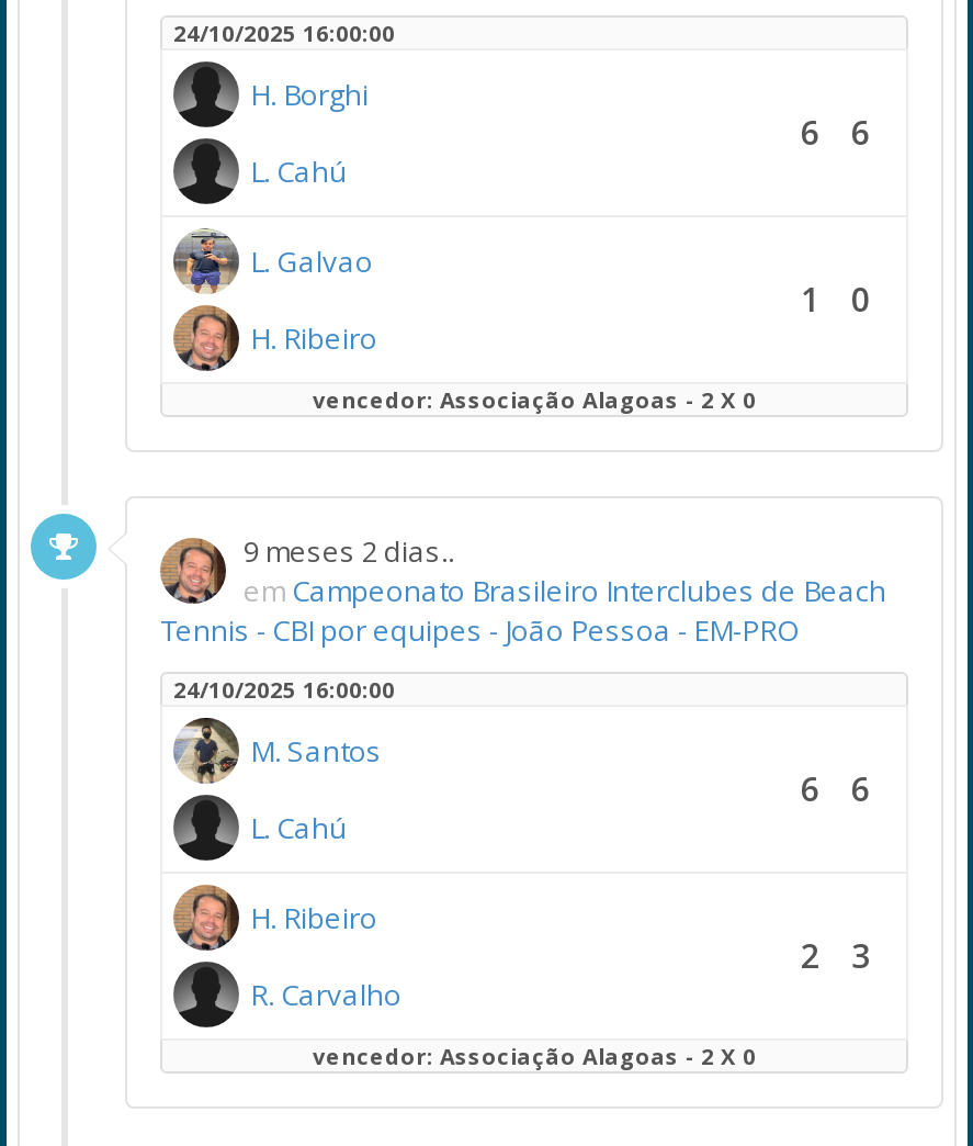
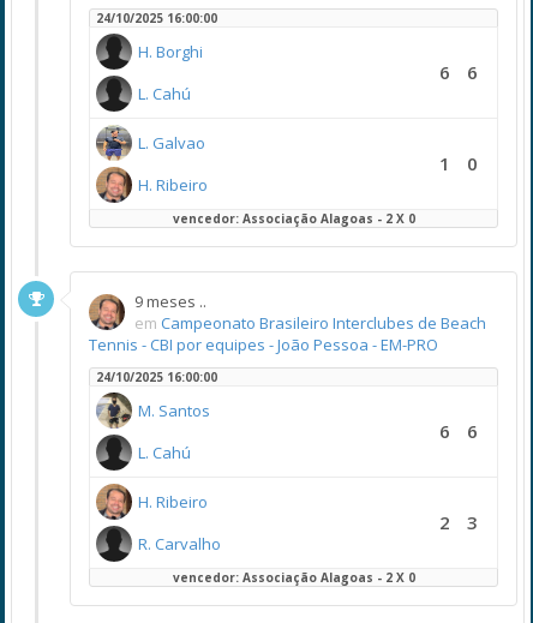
- 9 meses 2 dias..
+ 9 meses ..
